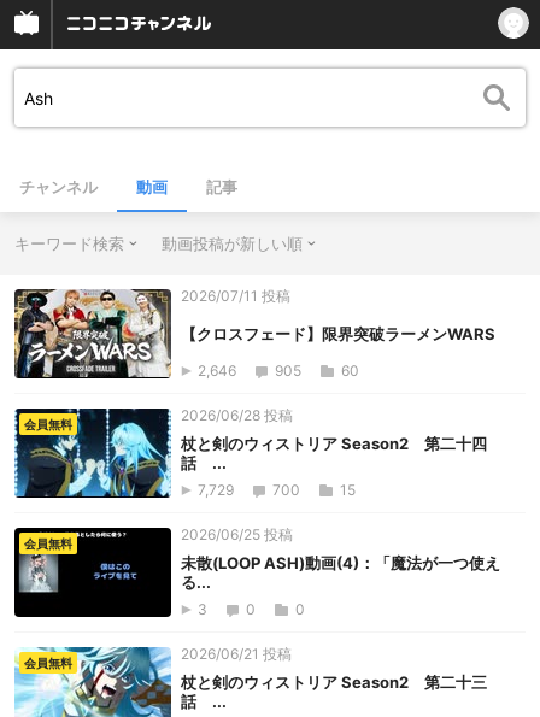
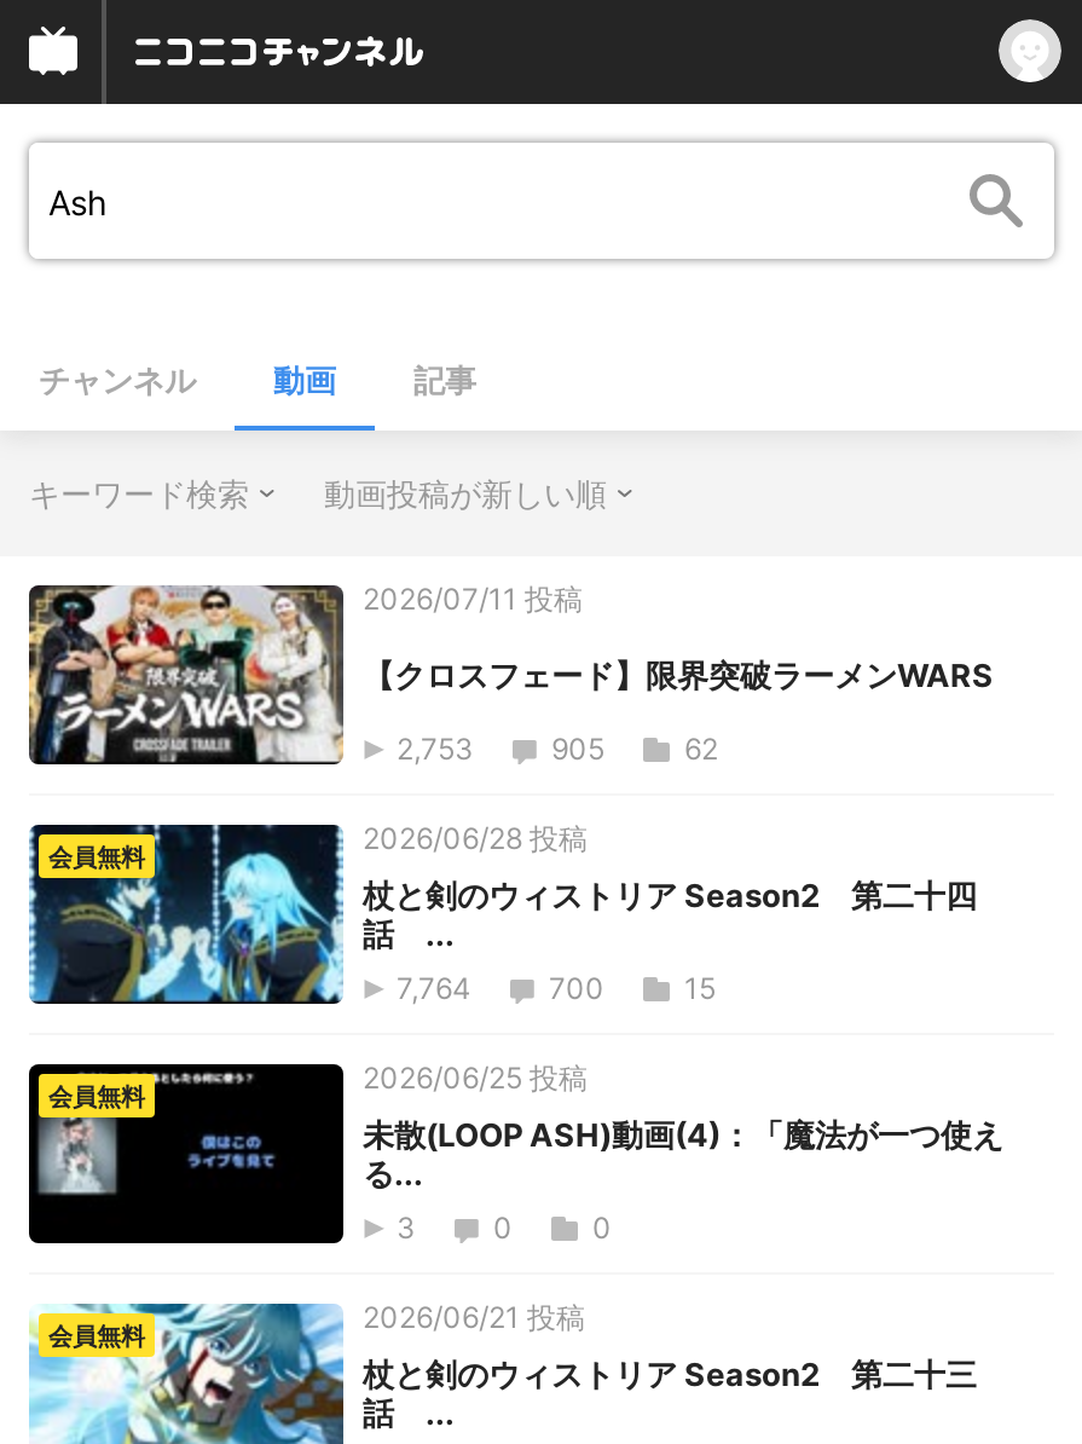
- 2,646
+ 2,753

- 60
+ 62

- 7,729
+ 7,764
